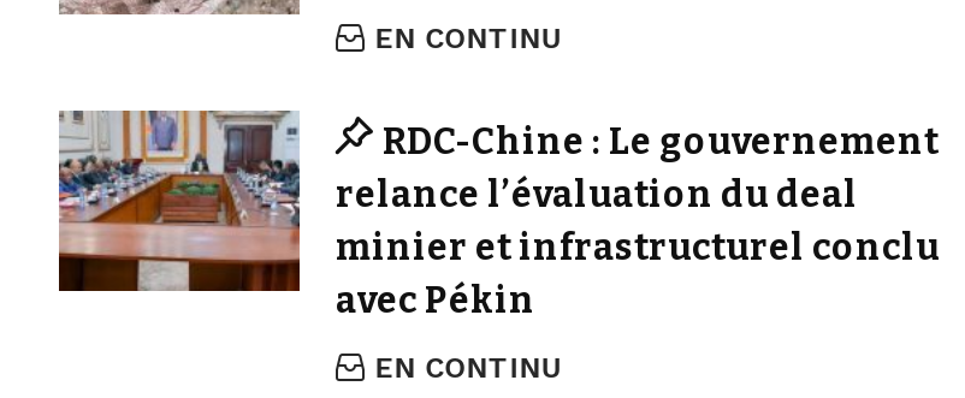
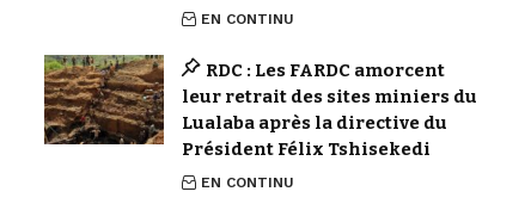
- [image]
- RDC-Chine : Le gouvernement
- relance l’évaluation du deal
- minier et infrastructurel conclu
- avec Pékin
+ [image]
+ RDC : Les FARDC amorcent
+ leur retrait des sites miniers du
+ Lualaba après la directive du
+ Président Félix Tshisekedi
